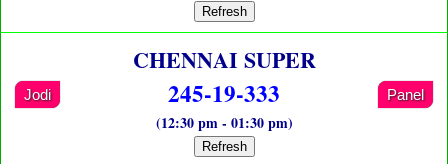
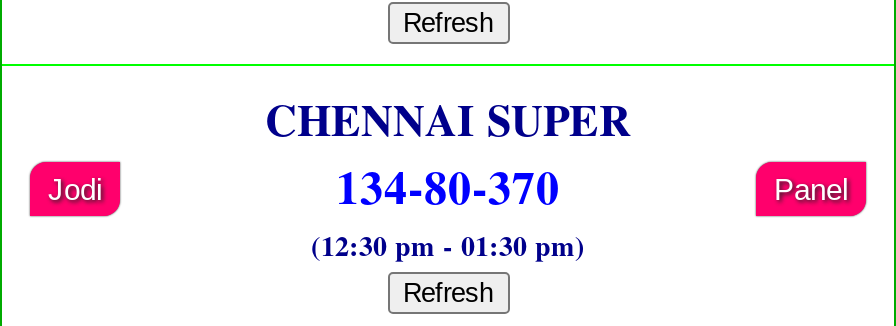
- 245-19-333
+ 134-80-370
